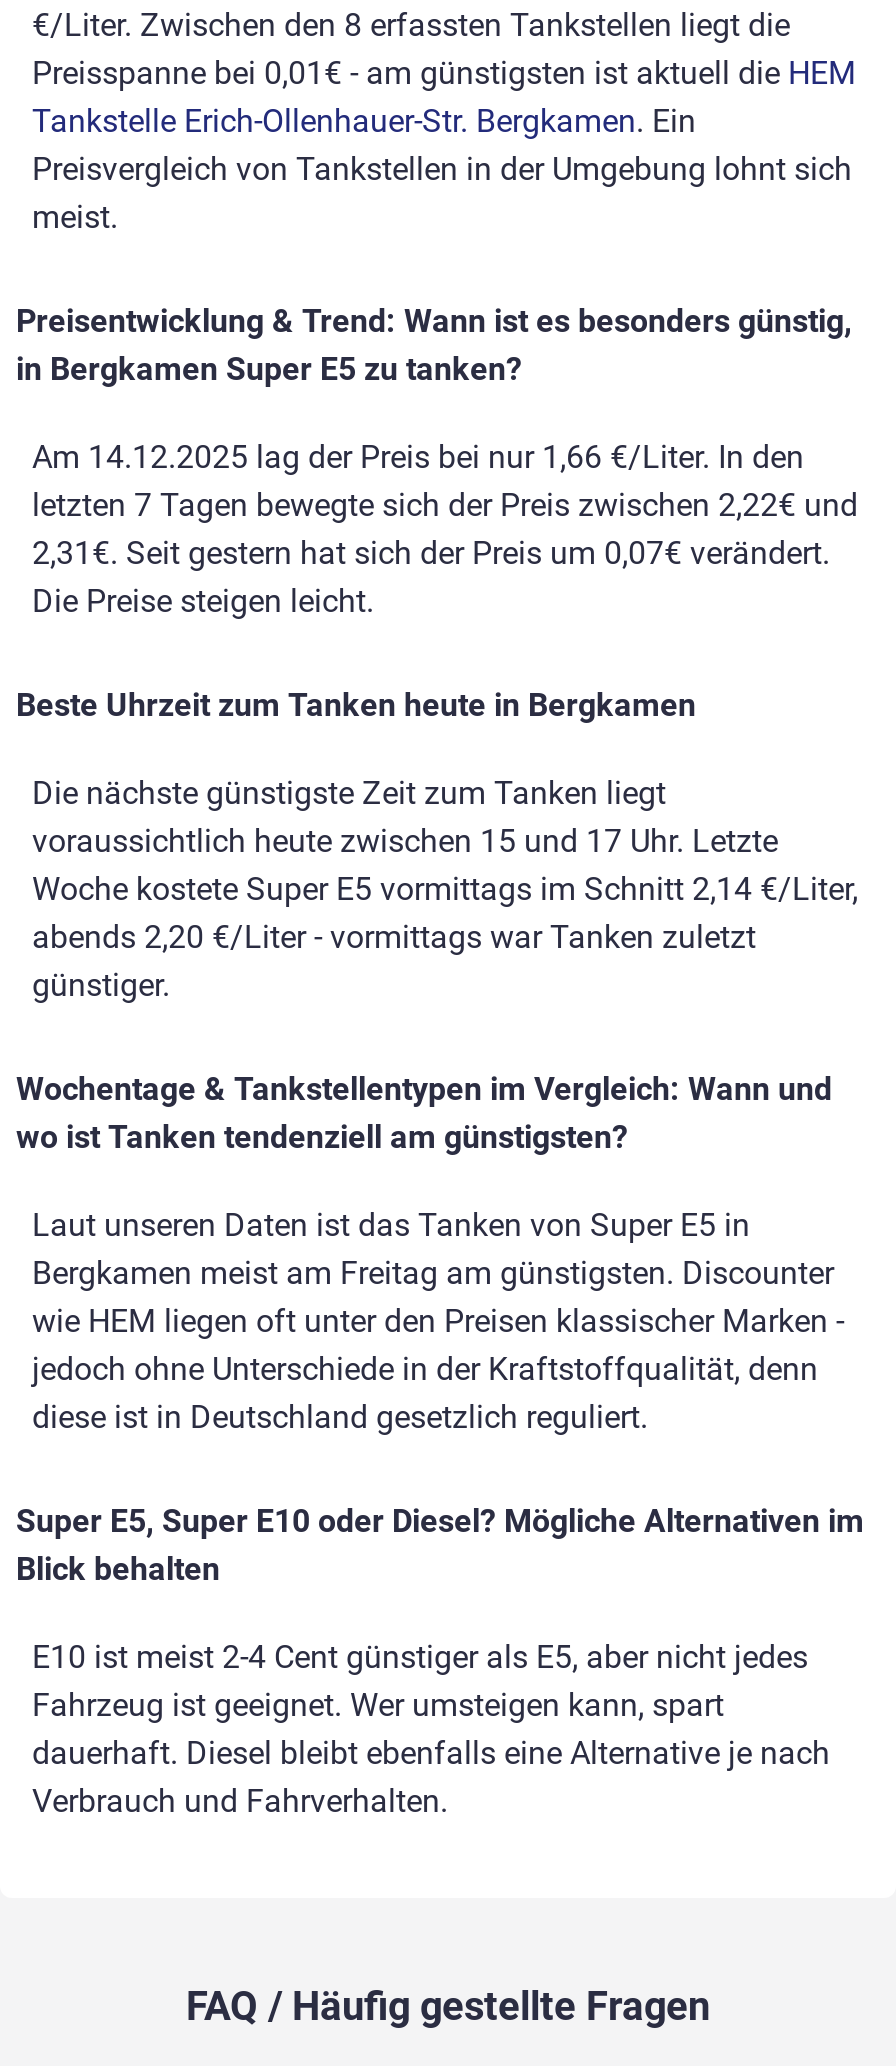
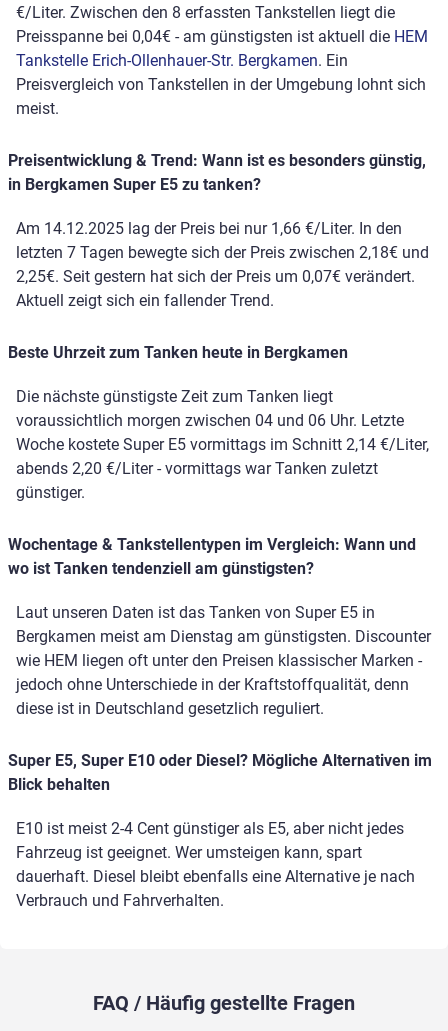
- Preisspanne bei 0,01€ - am günstigsten ist aktuell die HEM
+ Preisspanne bei 0,04€ - am günstigsten ist aktuell die HEM

- letzten 7 Tagen bewegte sich der Preis zwischen 2,22€ und
- 2,31€. Seit gestern hat sich der Preis um 0,07€ verändert.
- Die Preise steigen leicht.
+ letzten 7 Tagen bewegte sich der Preis zwischen 2,18€ und
+ 2,25€. Seit gestern hat sich der Preis um 0,07€ verändert.
+ Aktuell zeigt sich ein fallender Trend.

- voraussichtlich heute zwischen 15 und 17 Uhr. Letzte
+ voraussichtlich morgen zwischen 04 und 06 Uhr. Letzte

- Bergkamen meist am Freitag am günstigsten. Discounter
+ Bergkamen meist am Dienstag am günstigsten. Discounter
